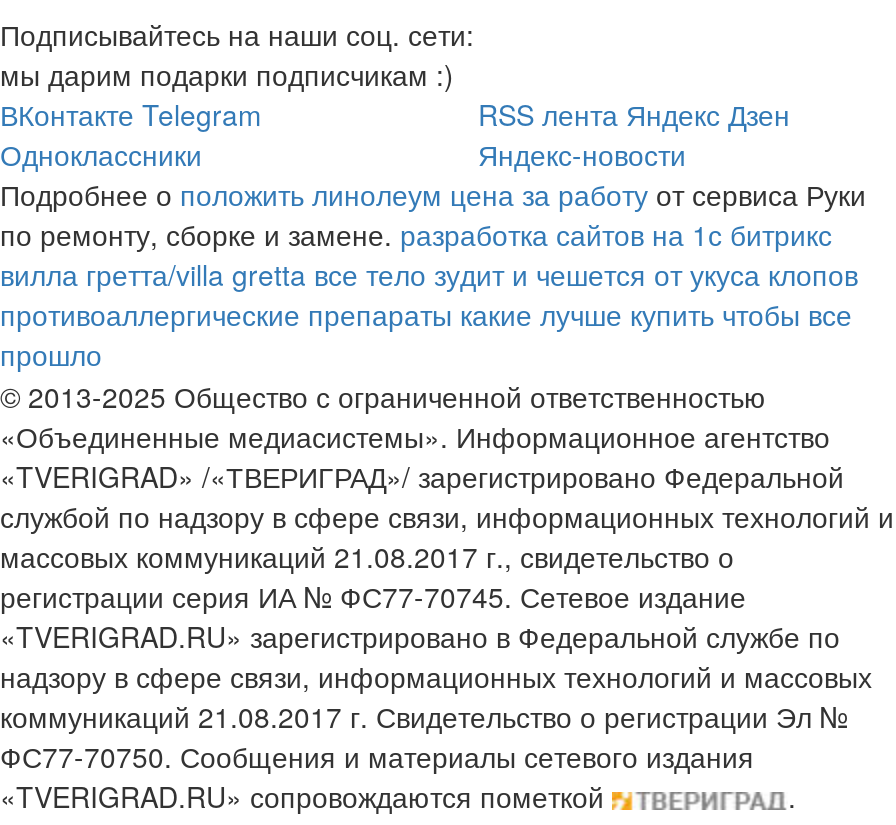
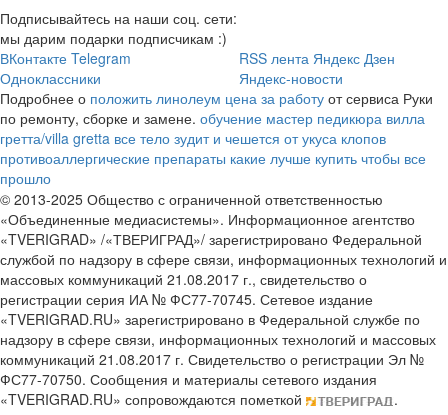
- по ремонту, сборке и замене. разработка сайтов на 1с битрикс
- вилла гретта/villa gretta все тело зудит и чешется от укуса клопов
+ по ремонту, сборке и замене. обучение мастер педикюра вилла
+ гретта/villa gretta все тело зудит и чешется от укуса клопов
